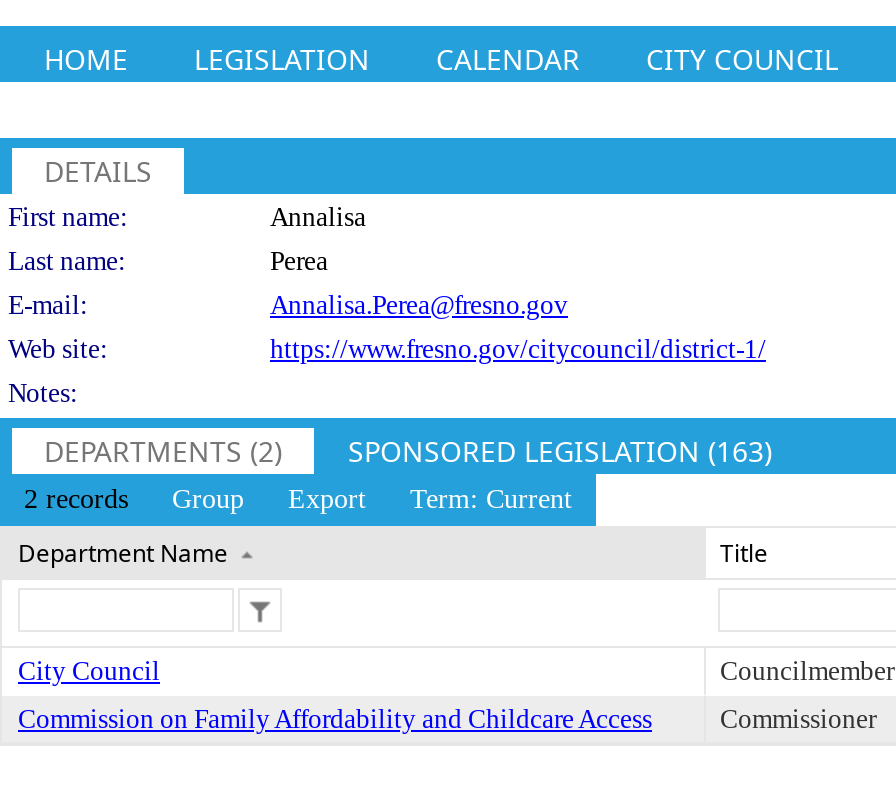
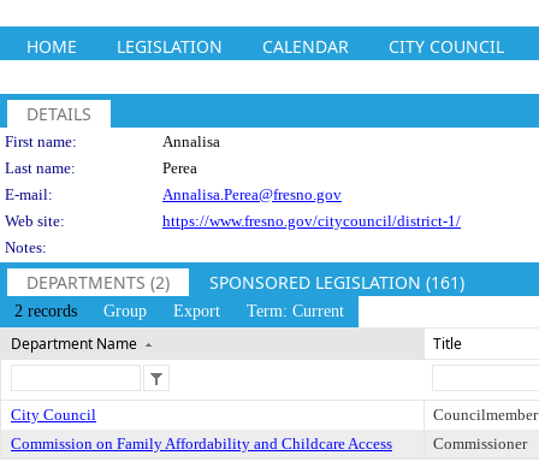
- SPONSORED LEGISLATION (163)
+ SPONSORED LEGISLATION (161)
